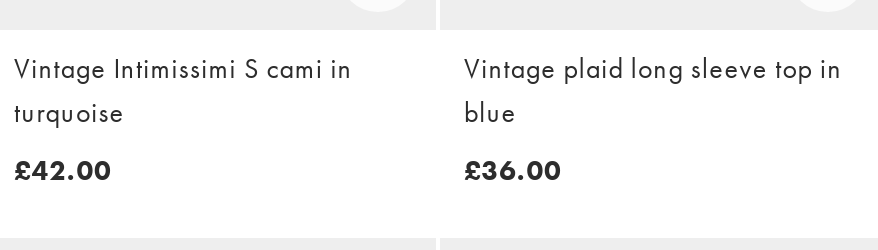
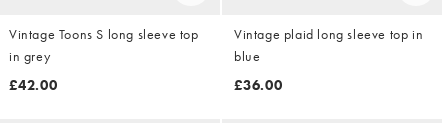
- Vintage Intimissimi S cami in
- turquoise
+ Vintage Toons S long sleeve top
+ in grey
